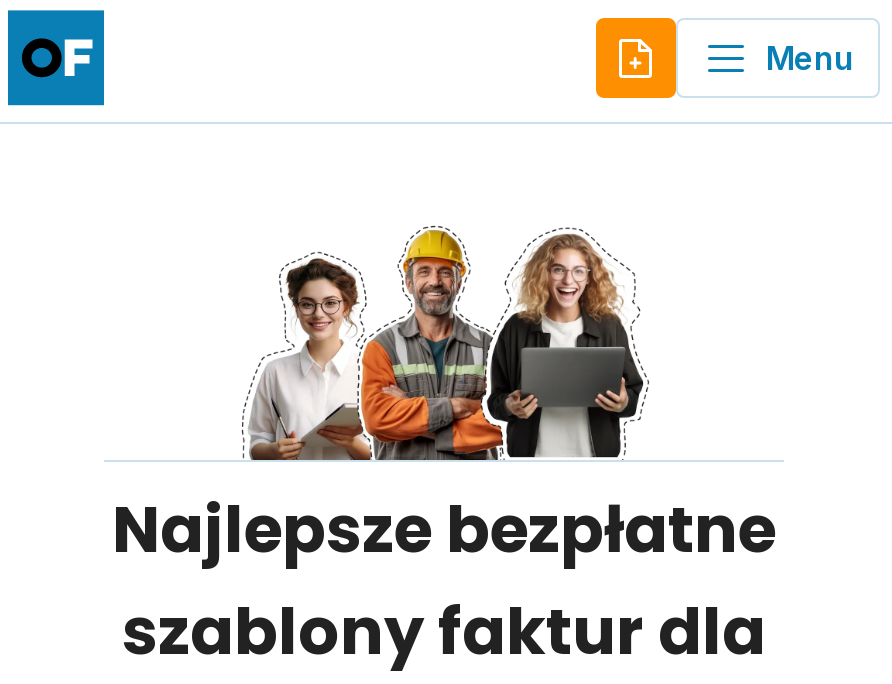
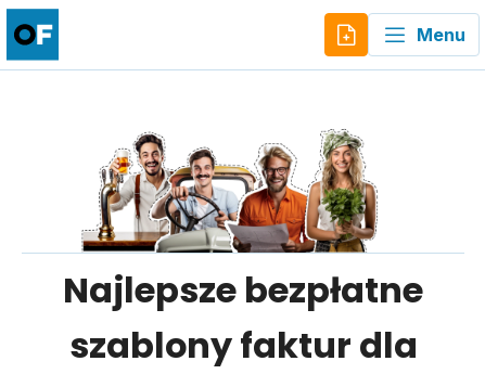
- [image]
+ [image]
